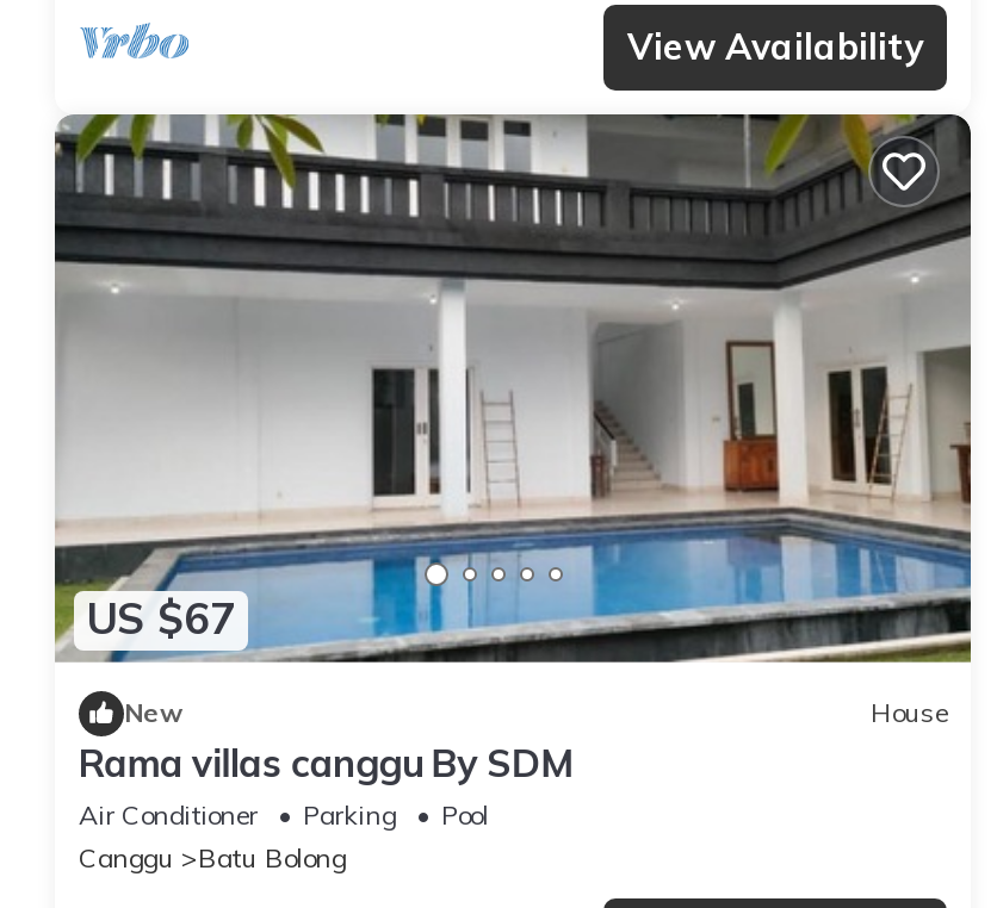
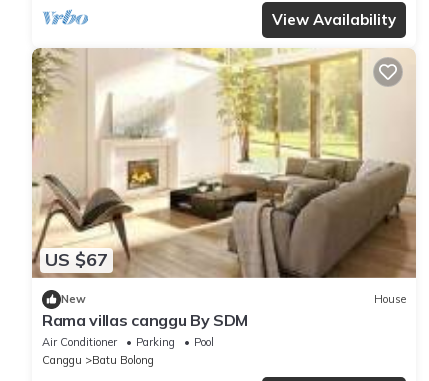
- [image]
+ [image]
